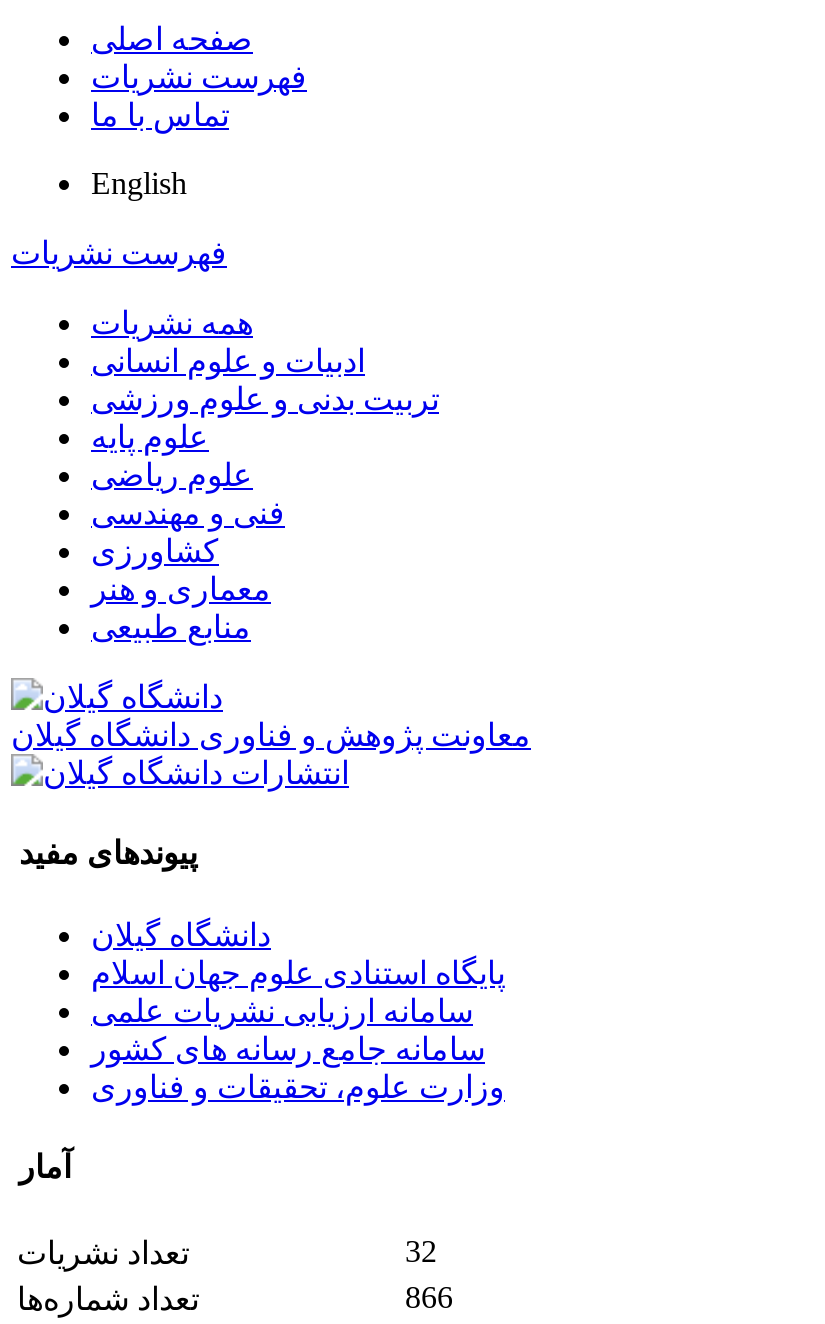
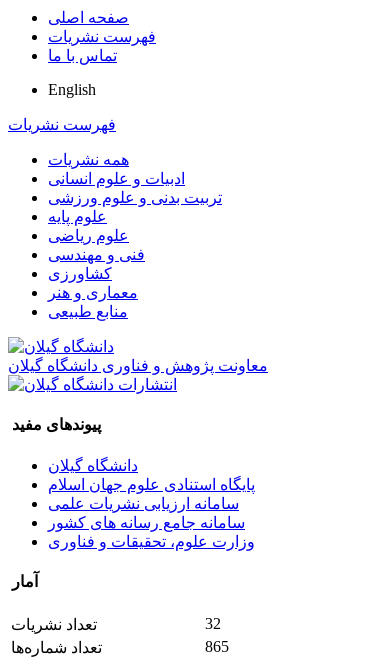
- 866
+ 865
